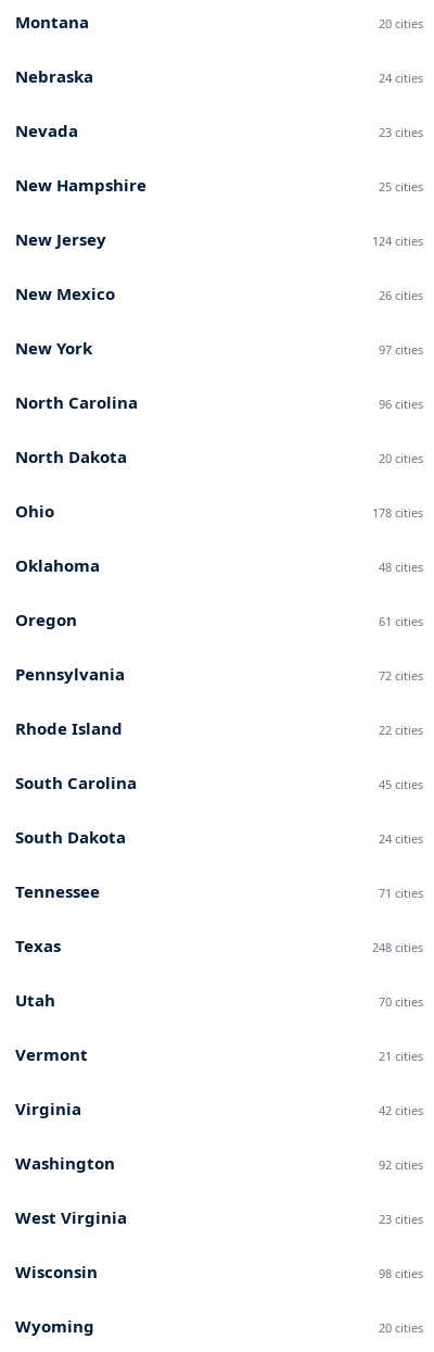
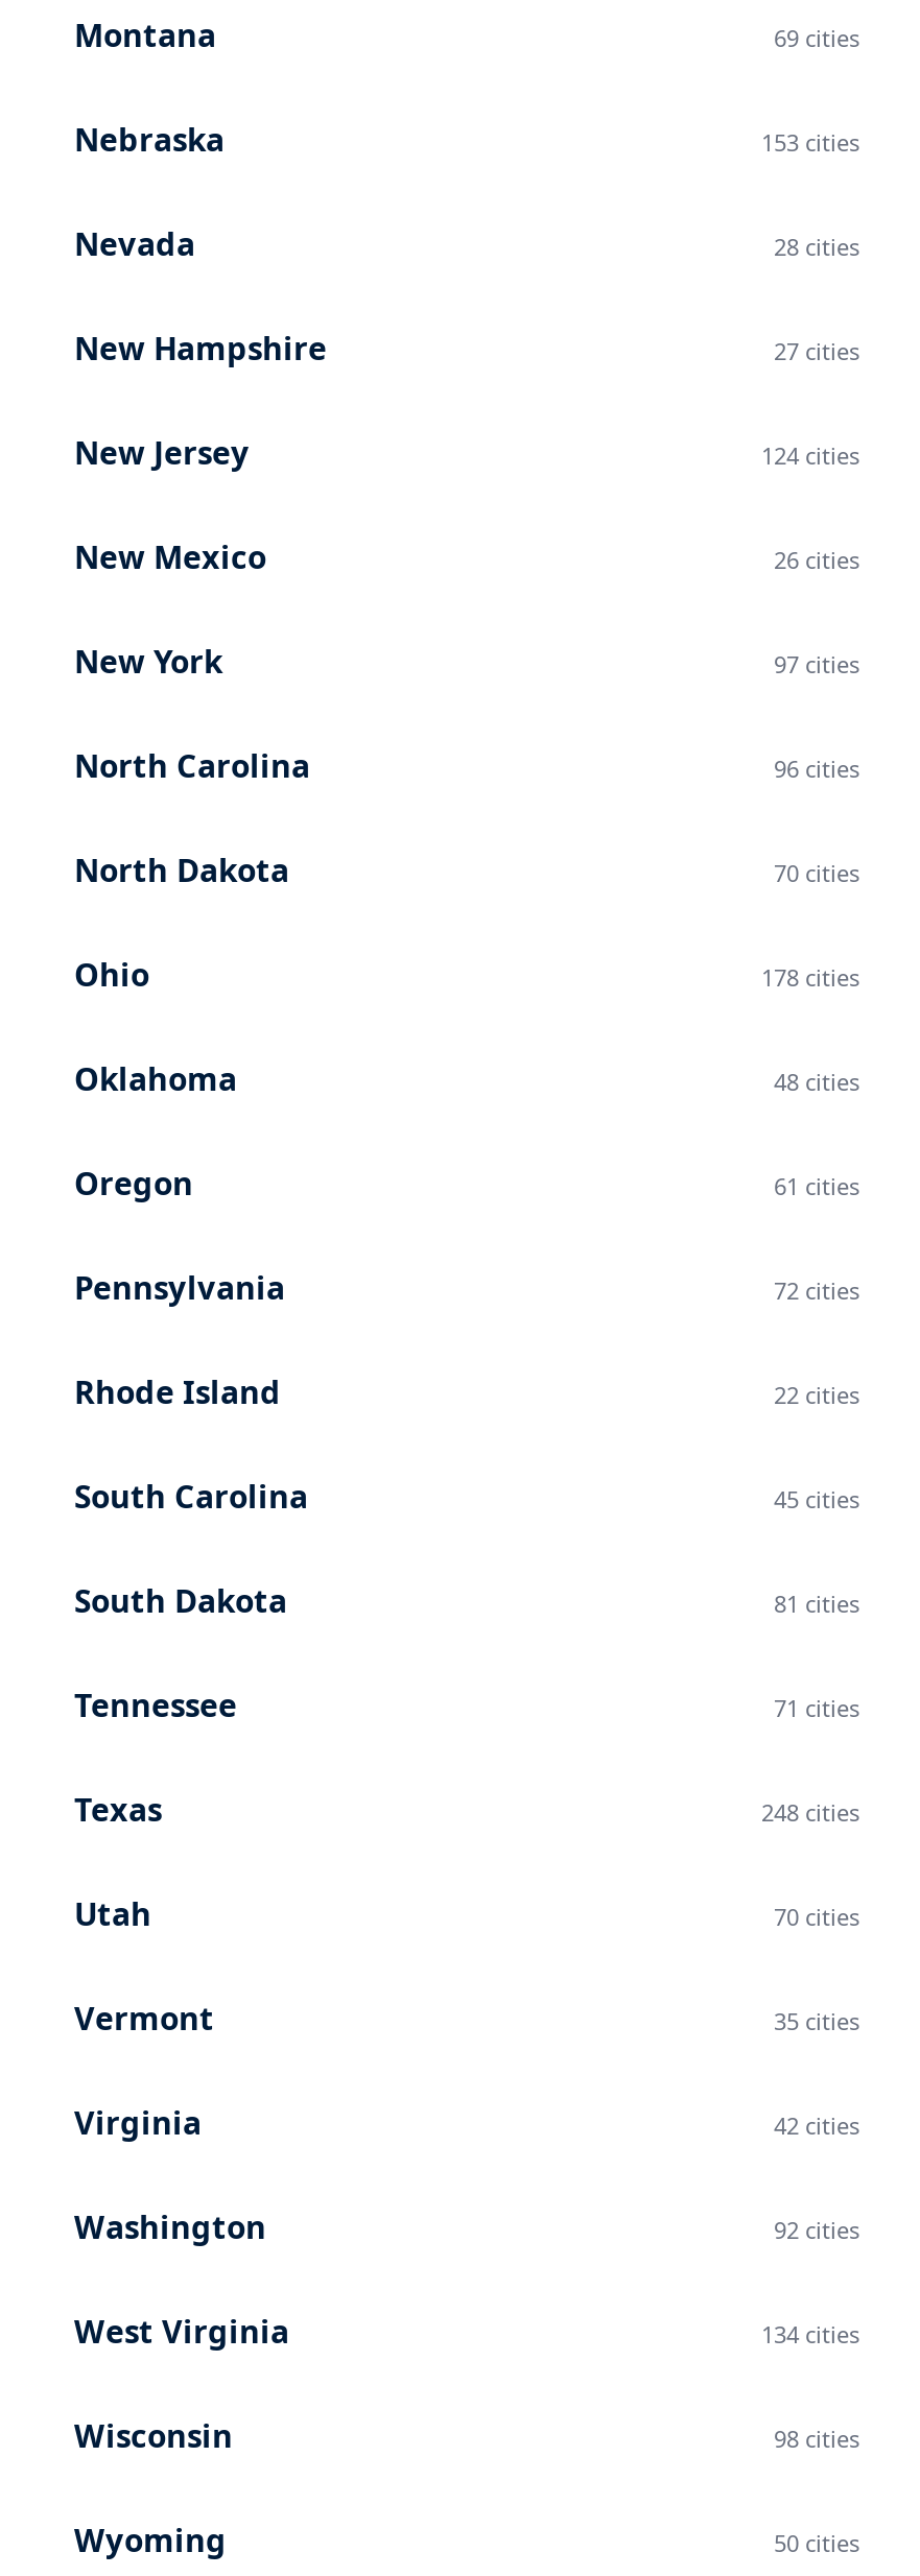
- 20 cities
+ 69 cities

- 24 cities
+ 153 cities

- 23 cities
+ 28 cities

- 25 cities
+ 27 cities

- 20 cities
+ 70 cities

- 24 cities
+ 81 cities

- 21 cities
+ 35 cities

- 23 cities
+ 134 cities

- 20 cities
+ 50 cities
